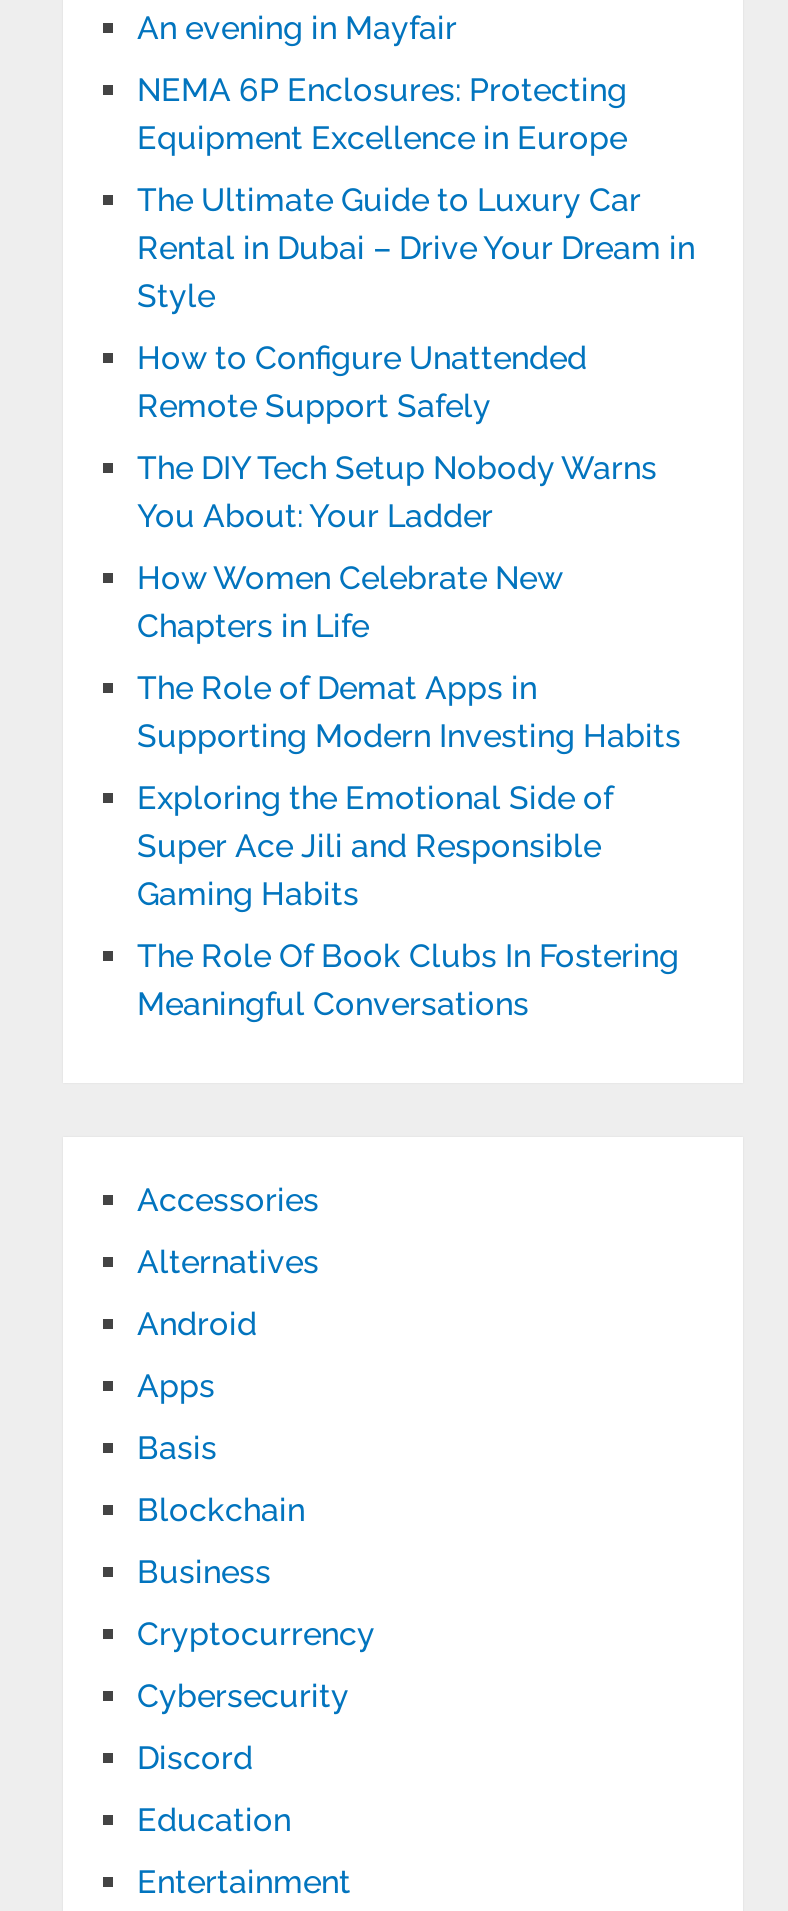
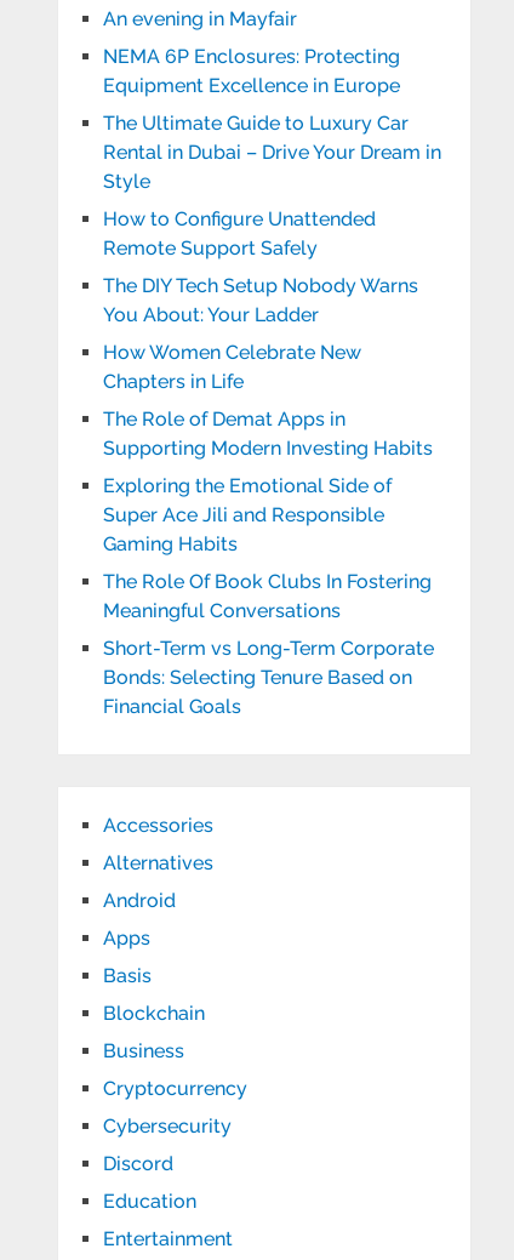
+ Short-Term vs Long-Term Corporate
+ Bonds: Selecting Tenure Based on
+ Financial Goals
